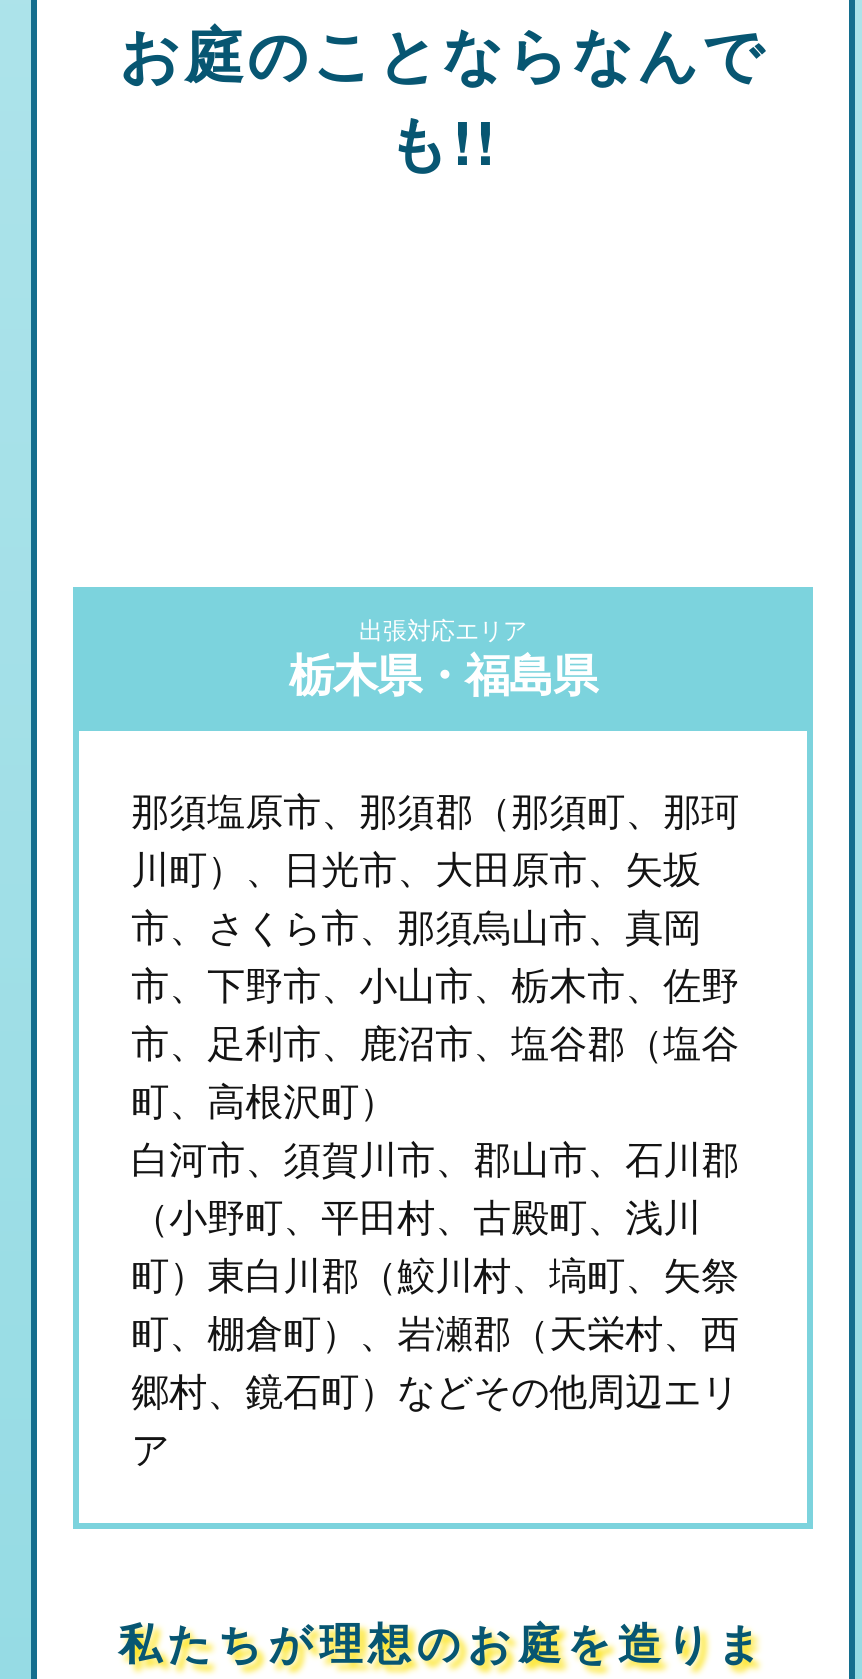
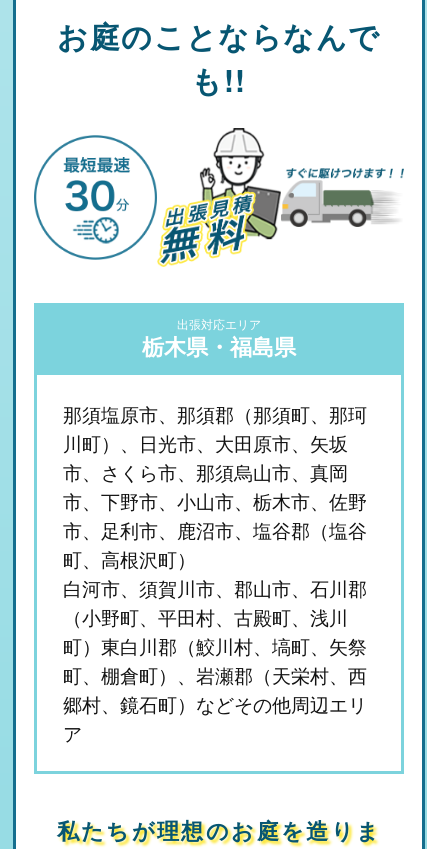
+ [image]
